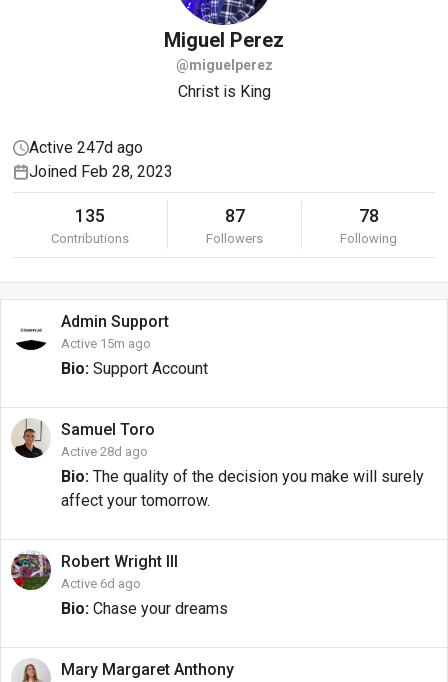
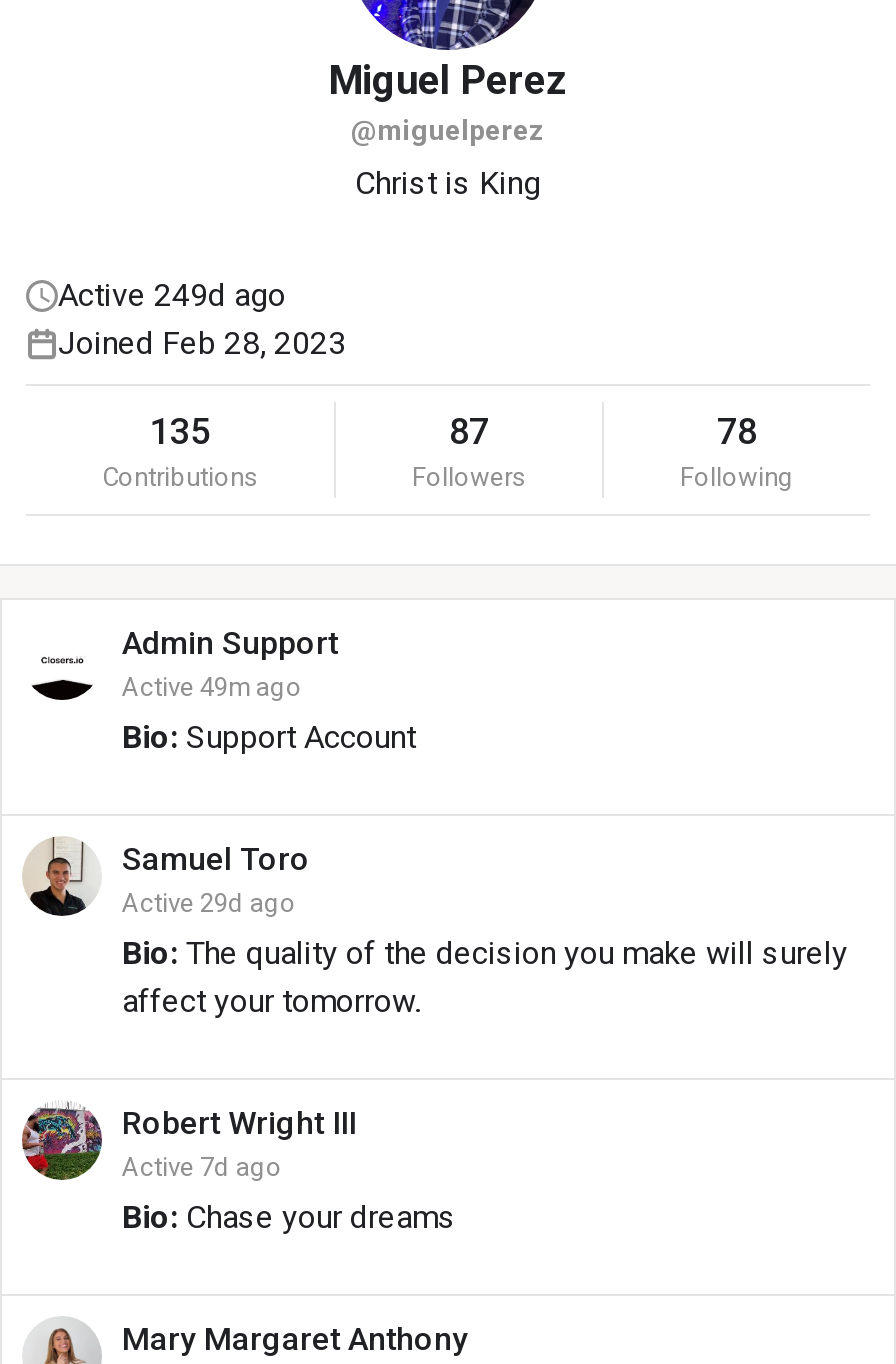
- Active 247d ago
+ Active 249d ago

- Active 15m ago
+ Active 49m ago

- Active 28d ago
+ Active 29d ago

- Active 6d ago
+ Active 7d ago
